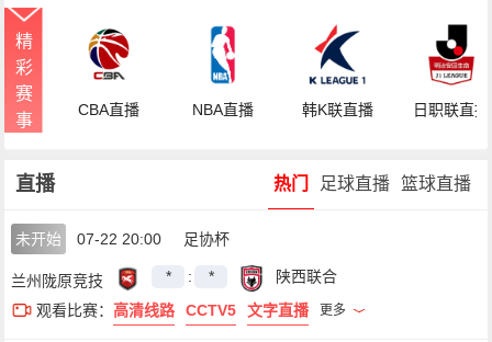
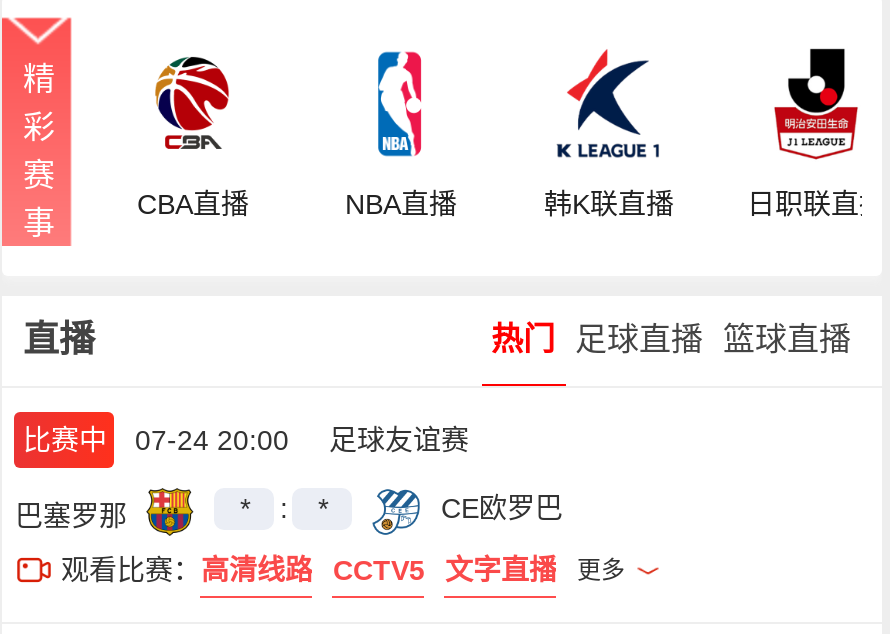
- 未开始
- 07-22 20:00
- 足协杯
+ 比赛中
+ 07-24 20:00
+ 足球友谊赛

- 兰州陇原竞技
+ 巴塞罗那

- 陕西联合
+ CE欧罗巴
